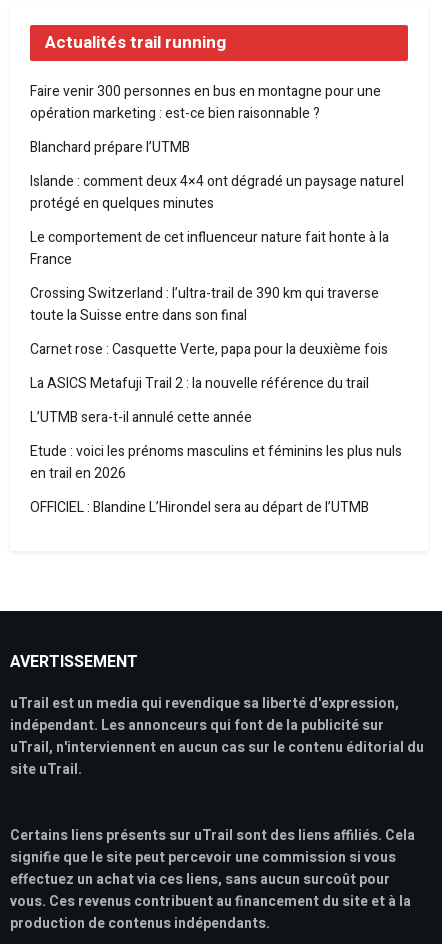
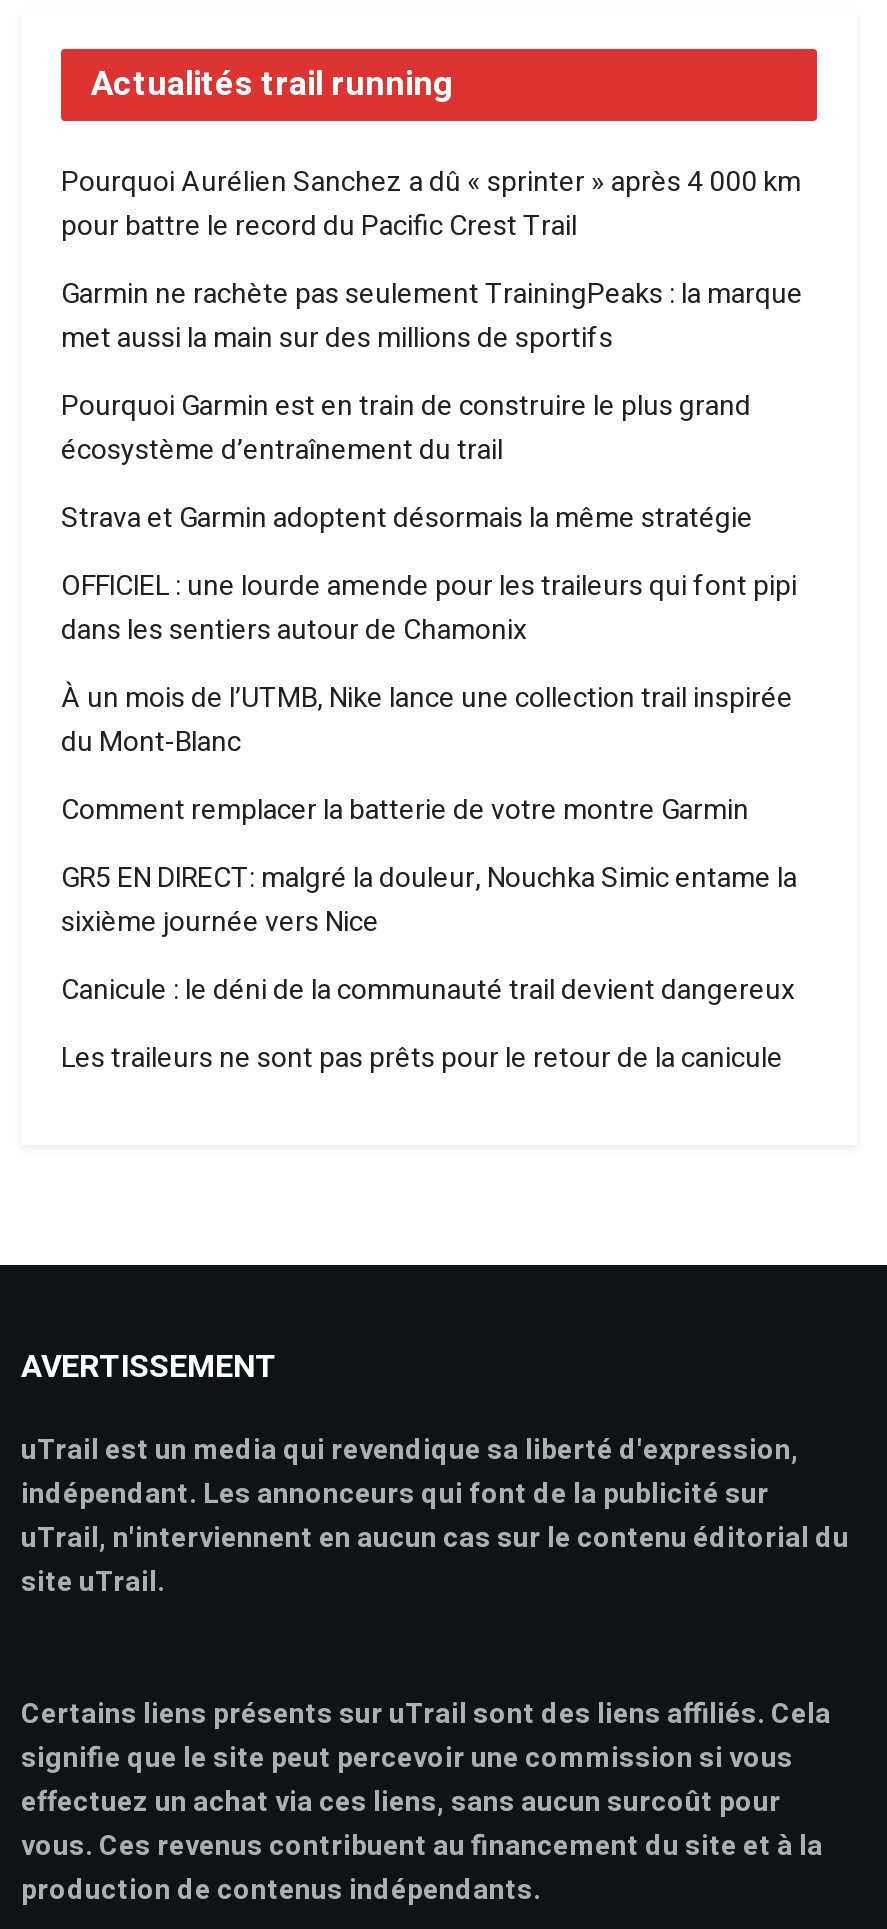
- Faire venir 300 personnes en bus en montagne pour une
- opération marketing : est-ce bien raisonnable ?
+ Pourquoi Aurélien Sanchez a dû « sprinter » après 4 000 km
+ pour battre le record du Pacific Crest Trail

- Blanchard prépare l’UTMB
+ Garmin ne rachète pas seulement TrainingPeaks : la marque
+ met aussi la main sur des millions de sportifs

- Islande : comment deux 4×4 ont dégradé un paysage naturel
- protégé en quelques minutes
+ Pourquoi Garmin est en train de construire le plus grand
+ écosystème d’entraînement du trail

- Le comportement de cet influenceur nature fait honte à la
- France
+ Strava et Garmin adoptent désormais la même stratégie

- Crossing Switzerland : l’ultra-trail de 390 km qui traverse
- toute la Suisse entre dans son final
+ OFFICIEL : une lourde amende pour les traileurs qui font pipi
+ dans les sentiers autour de Chamonix

- Carnet rose : Casquette Verte, papa pour la deuxième fois
+ À un mois de l’UTMB, Nike lance une collection trail inspirée
+ du Mont-Blanc

- La ASICS Metafuji Trail 2 : la nouvelle référence du trail
+ Comment remplacer la batterie de votre montre Garmin

- L’UTMB sera-t-il annulé cette année
+ GR5 EN DIRECT: malgré la douleur, Nouchka Simic entame la
+ sixième journée vers Nice

- Etude : voici les prénoms masculins et féminins les plus nuls
- en trail en 2026
+ Canicule : le déni de la communauté trail devient dangereux

- OFFICIEL : Blandine L’Hirondel sera au départ de l’UTMB
+ Les traileurs ne sont pas prêts pour le retour de la canicule
